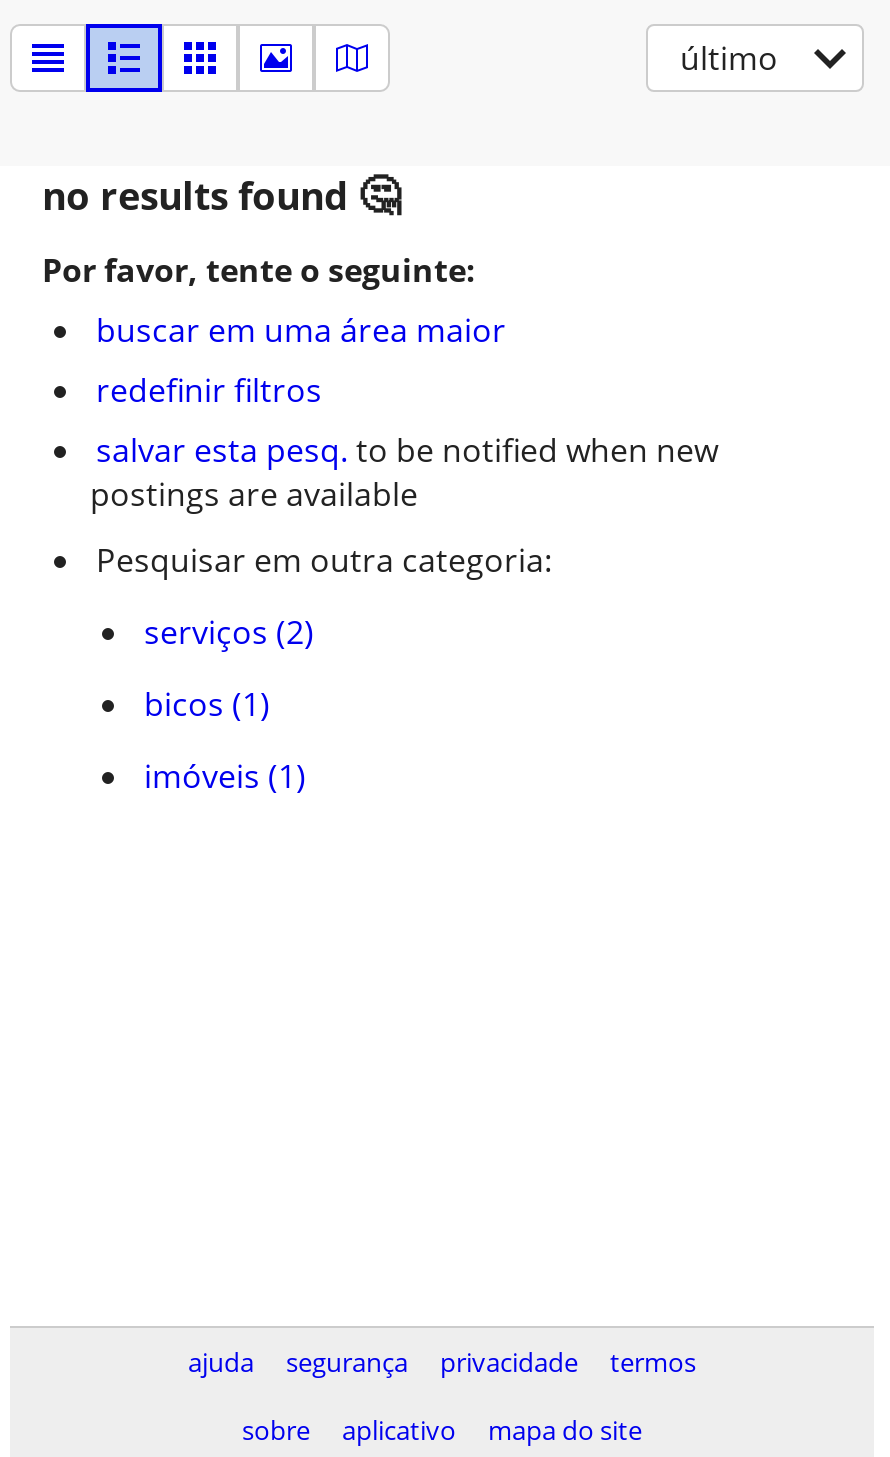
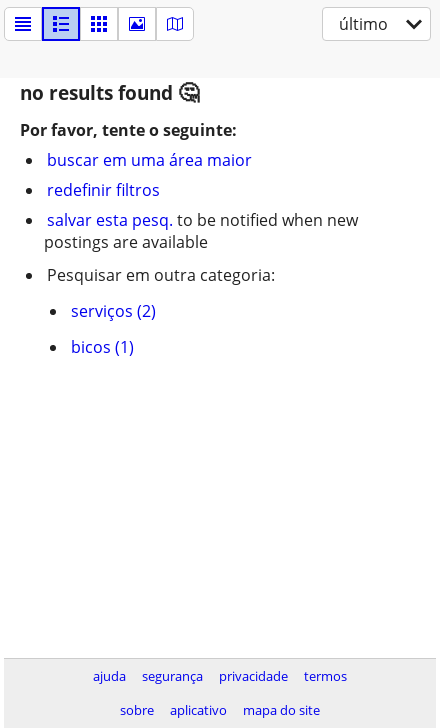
- imóveis (1)
